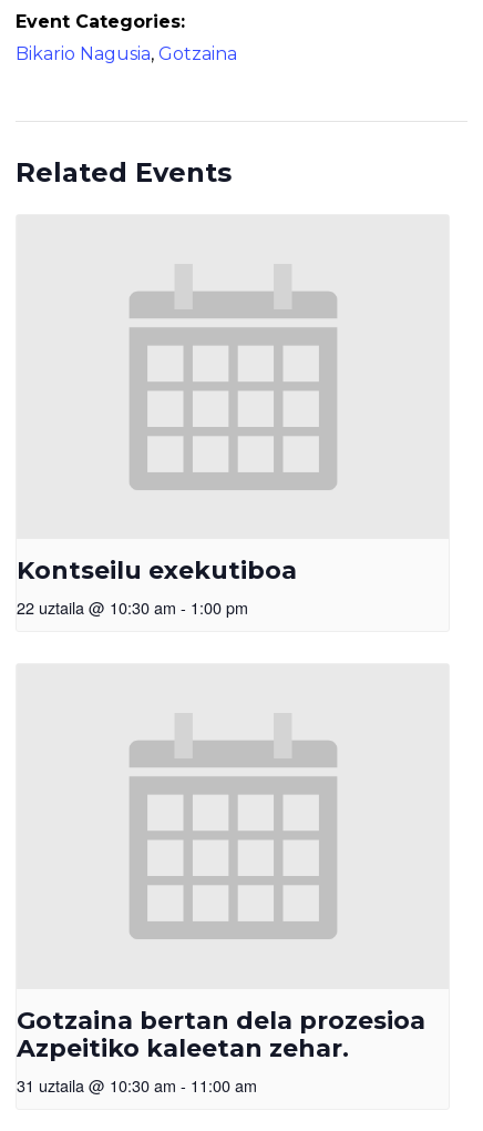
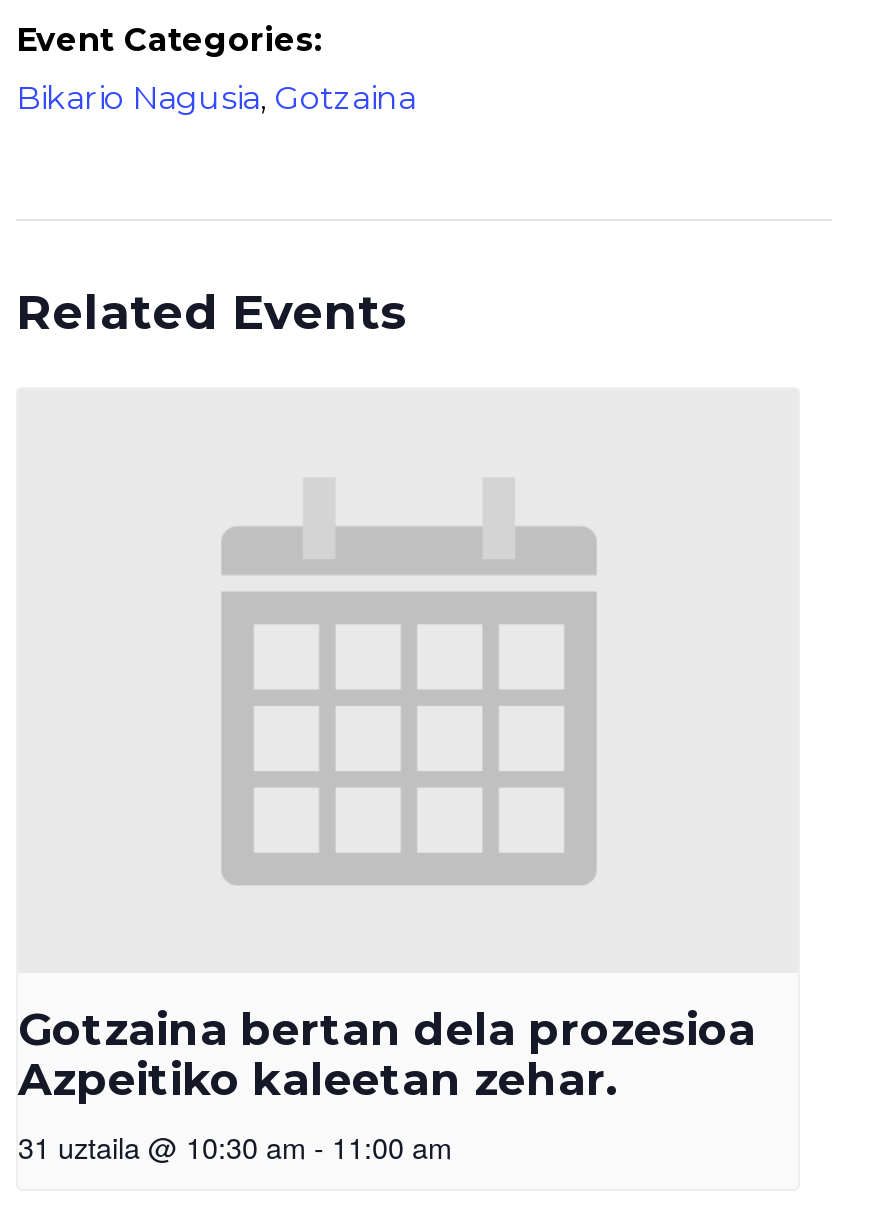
- Kontseilu exekutiboa
- 22 uztaila @ 10:30 am - 1:00 pm
